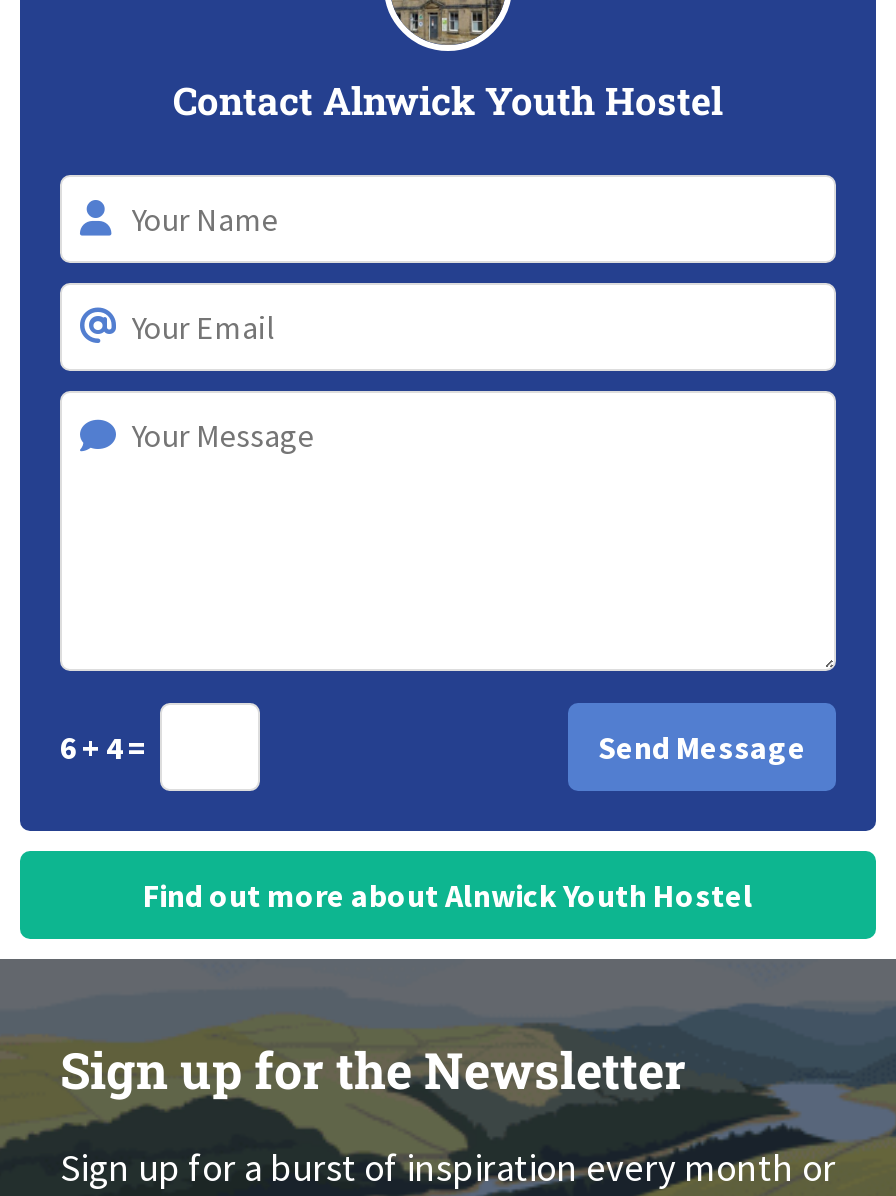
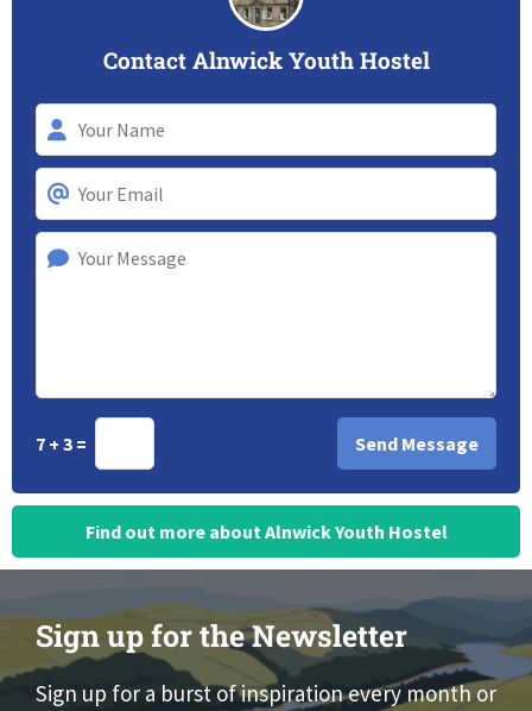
- 6 + 4 =
+ 7 + 3 =
